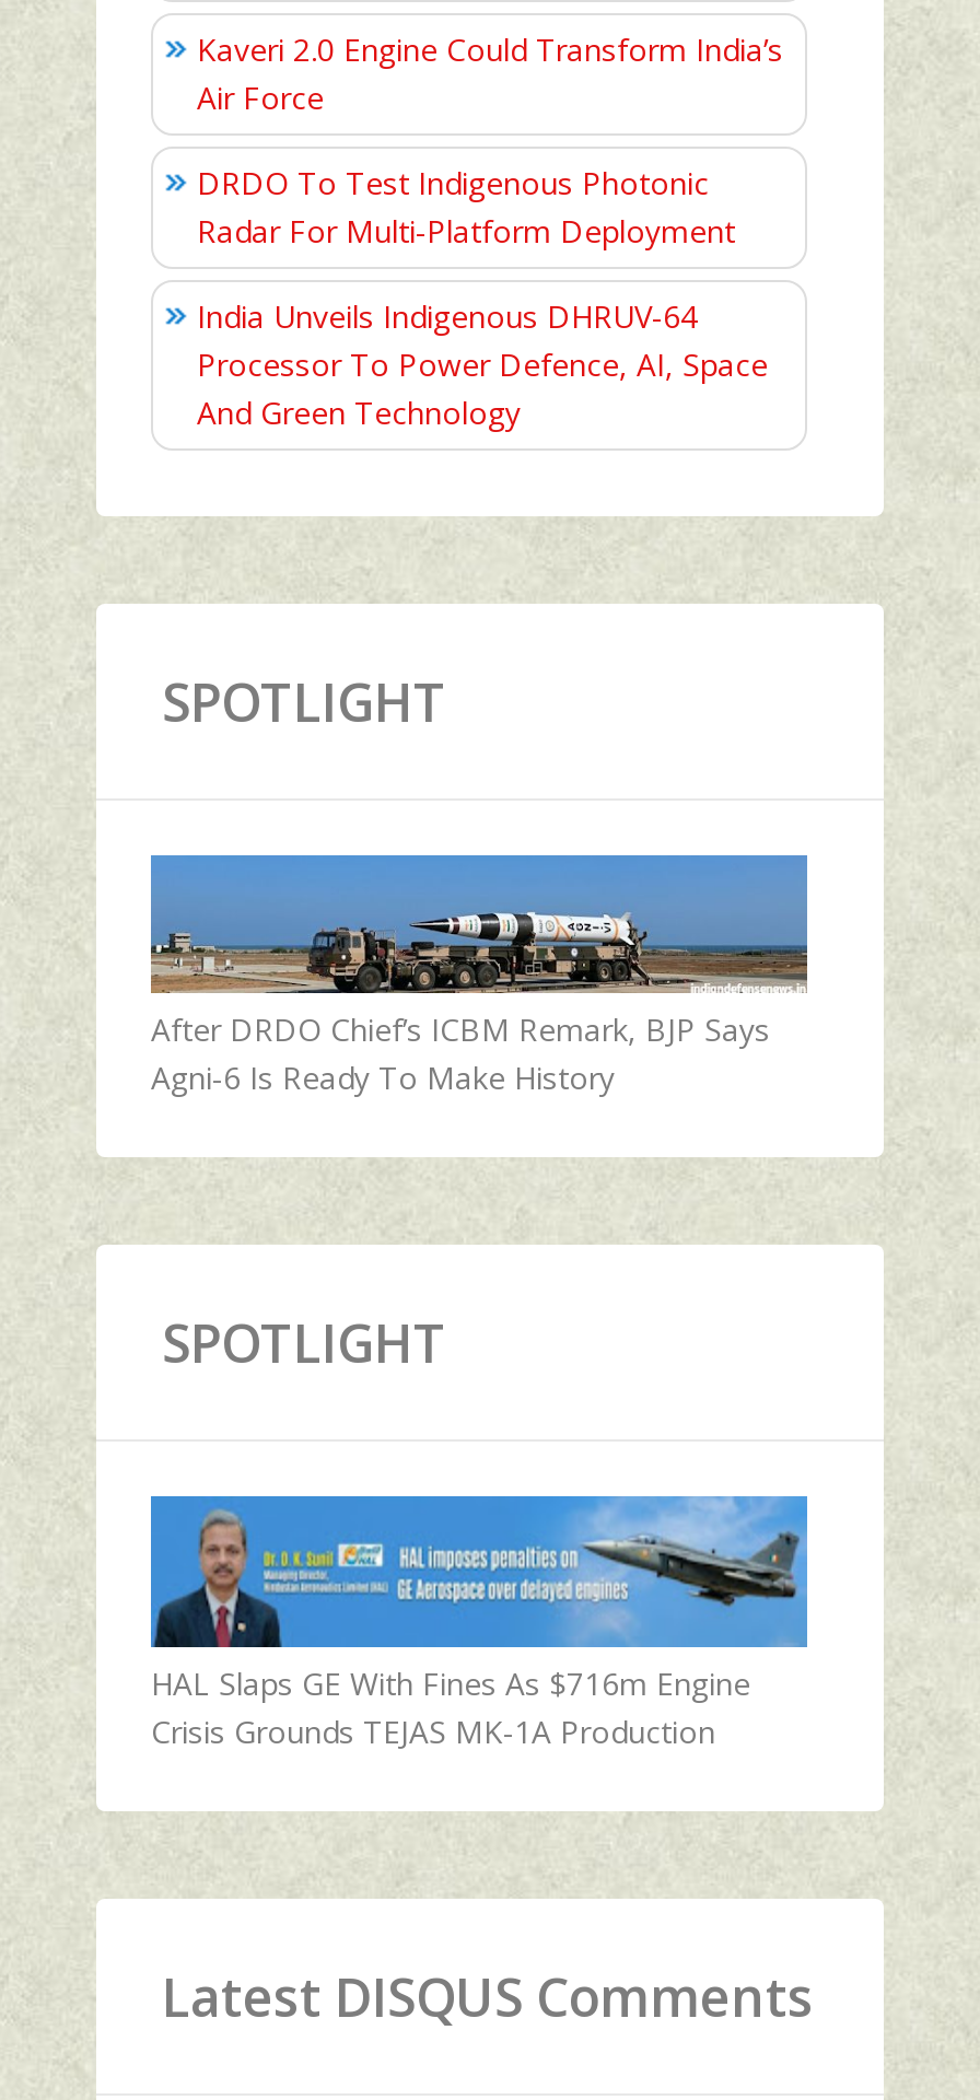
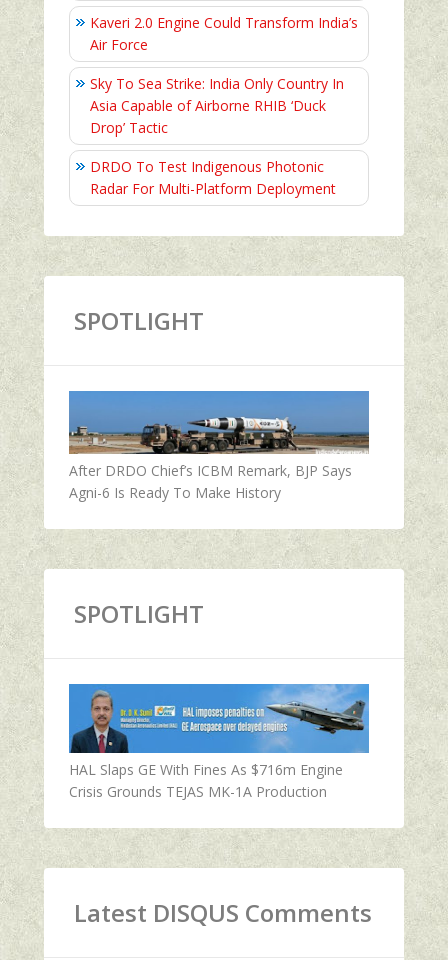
+ Sky To Sea Strike: India Only Country In
+ Asia Capable of Airborne RHIB ‘Duck
+ Drop’ Tactic

moved down: DRDO To Test Indigenous Photonic | Radar For Multi-Platform Deployment

- India Unveils Indigenous DHRUV-64
- Processor To Power Defence, AI, Space
- And Green Technology
